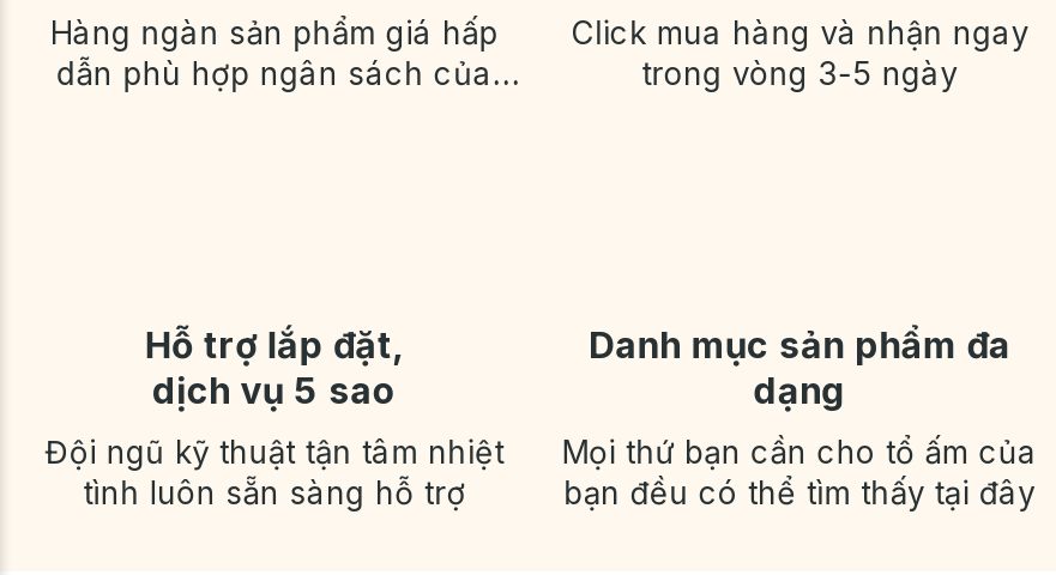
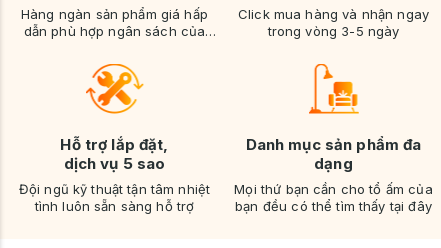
+ [image]

+ [image]
